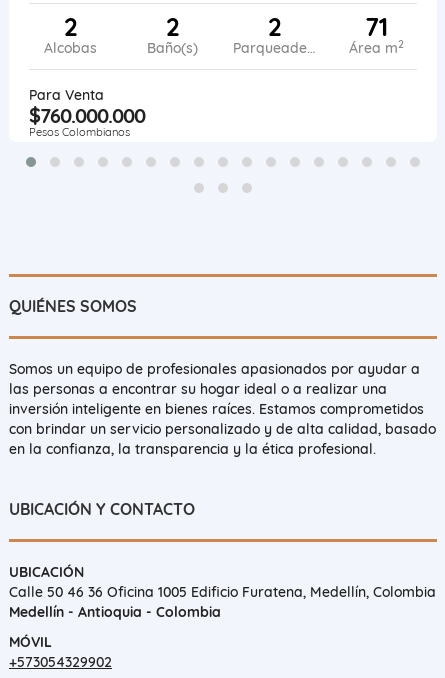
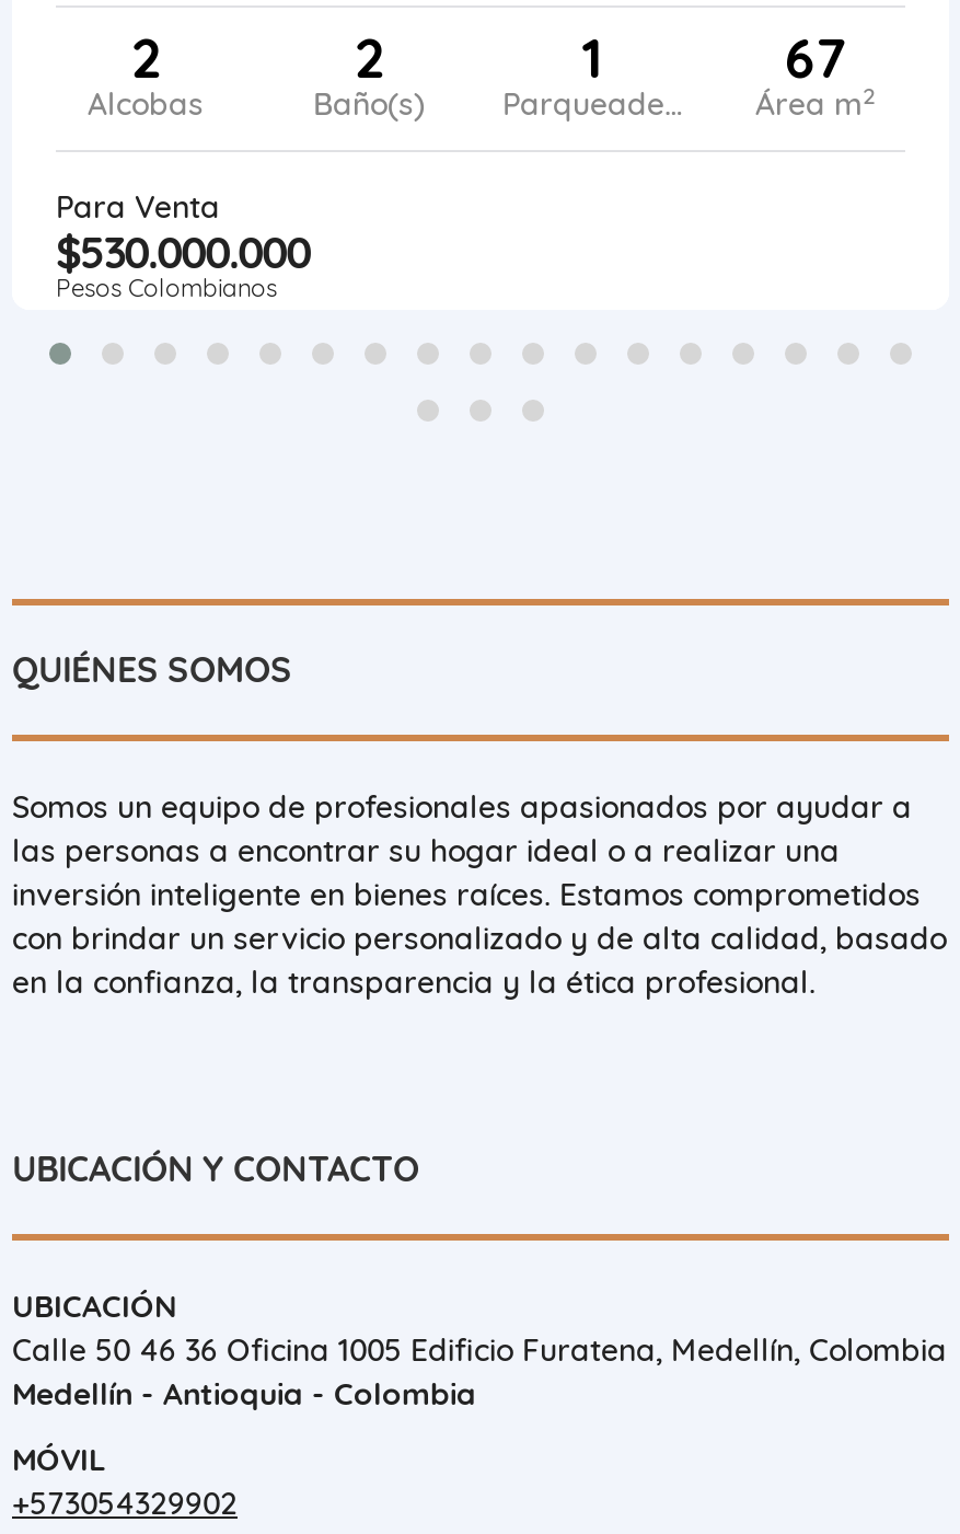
- 2
+ 1

- 71
+ 67

- $760.000.000
+ $530.000.000
